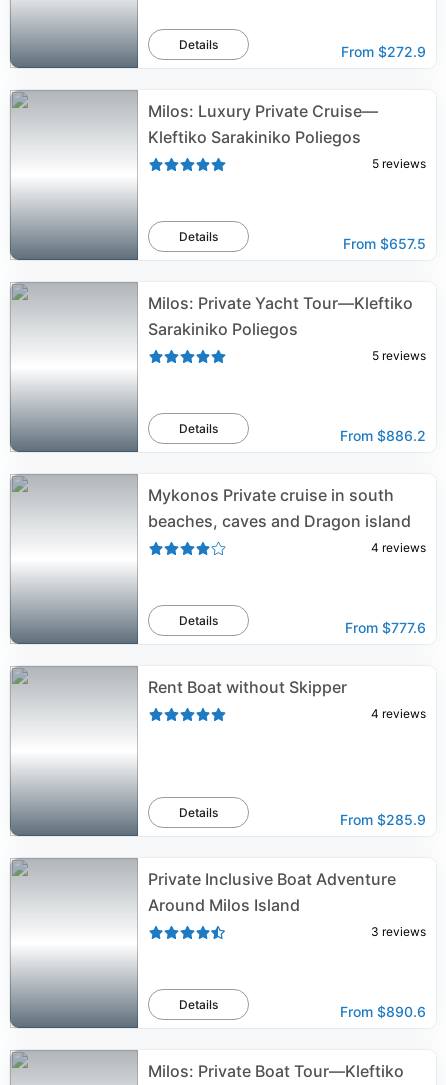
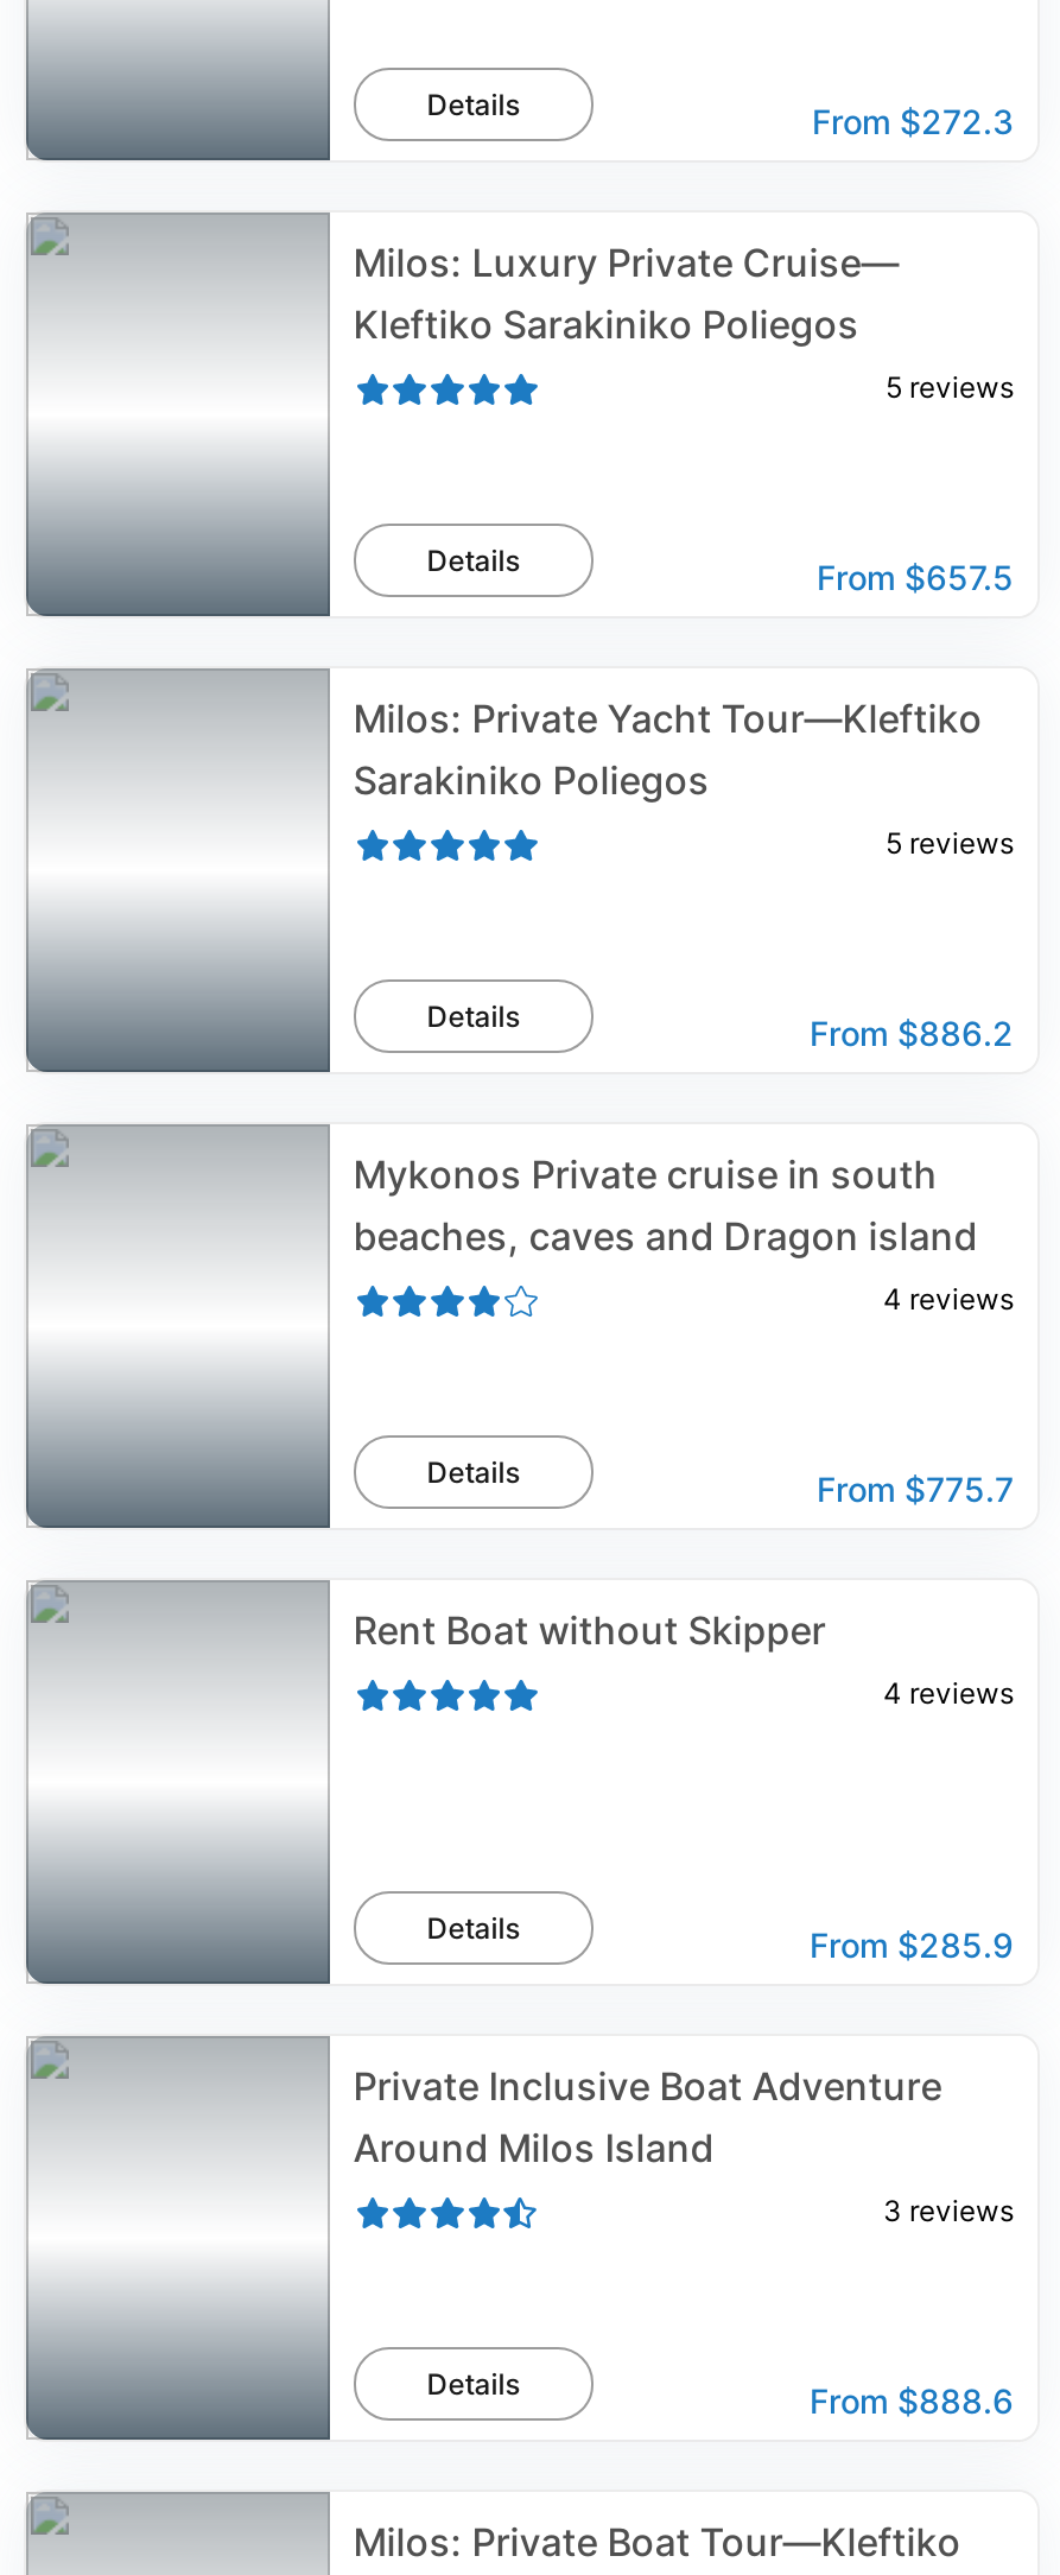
- From $272.9
+ From $272.3

- From $777.6
+ From $775.7

- From $890.6
+ From $888.6
